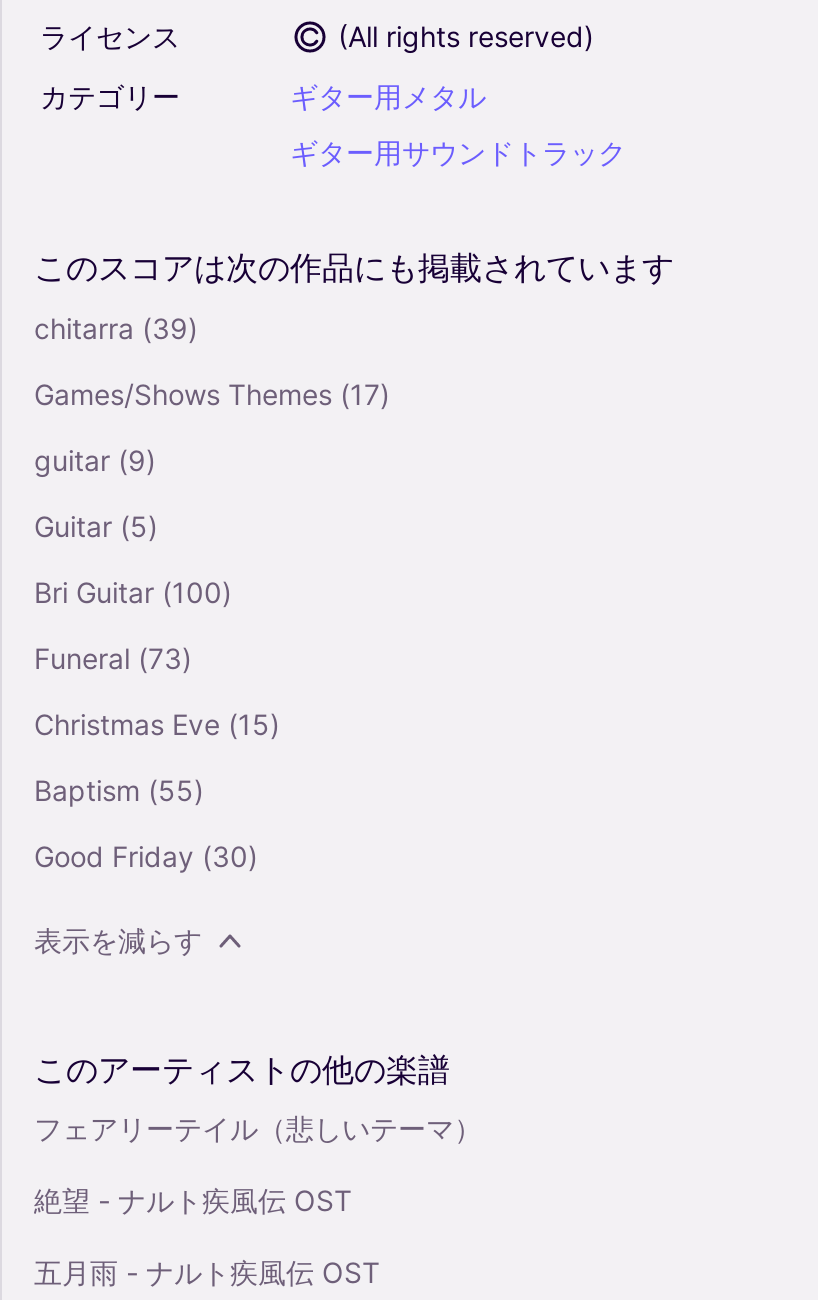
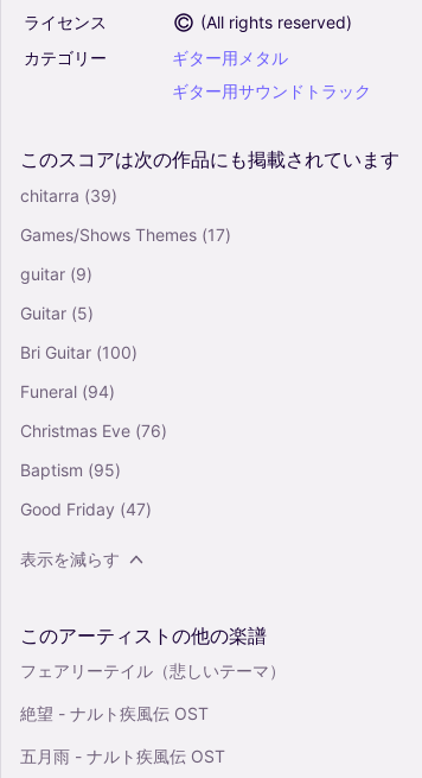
- Funeral (73)
+ Funeral (94)

- Christmas Eve (15)
+ Christmas Eve (76)

- Baptism (55)
+ Baptism (95)

- Good Friday (30)
+ Good Friday (47)
